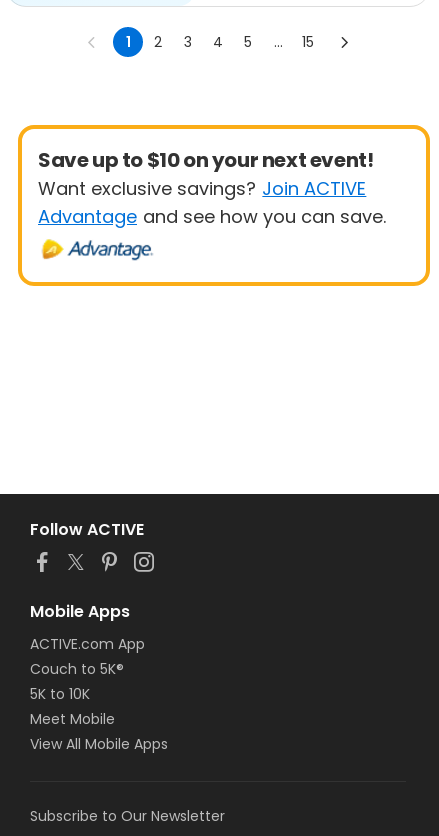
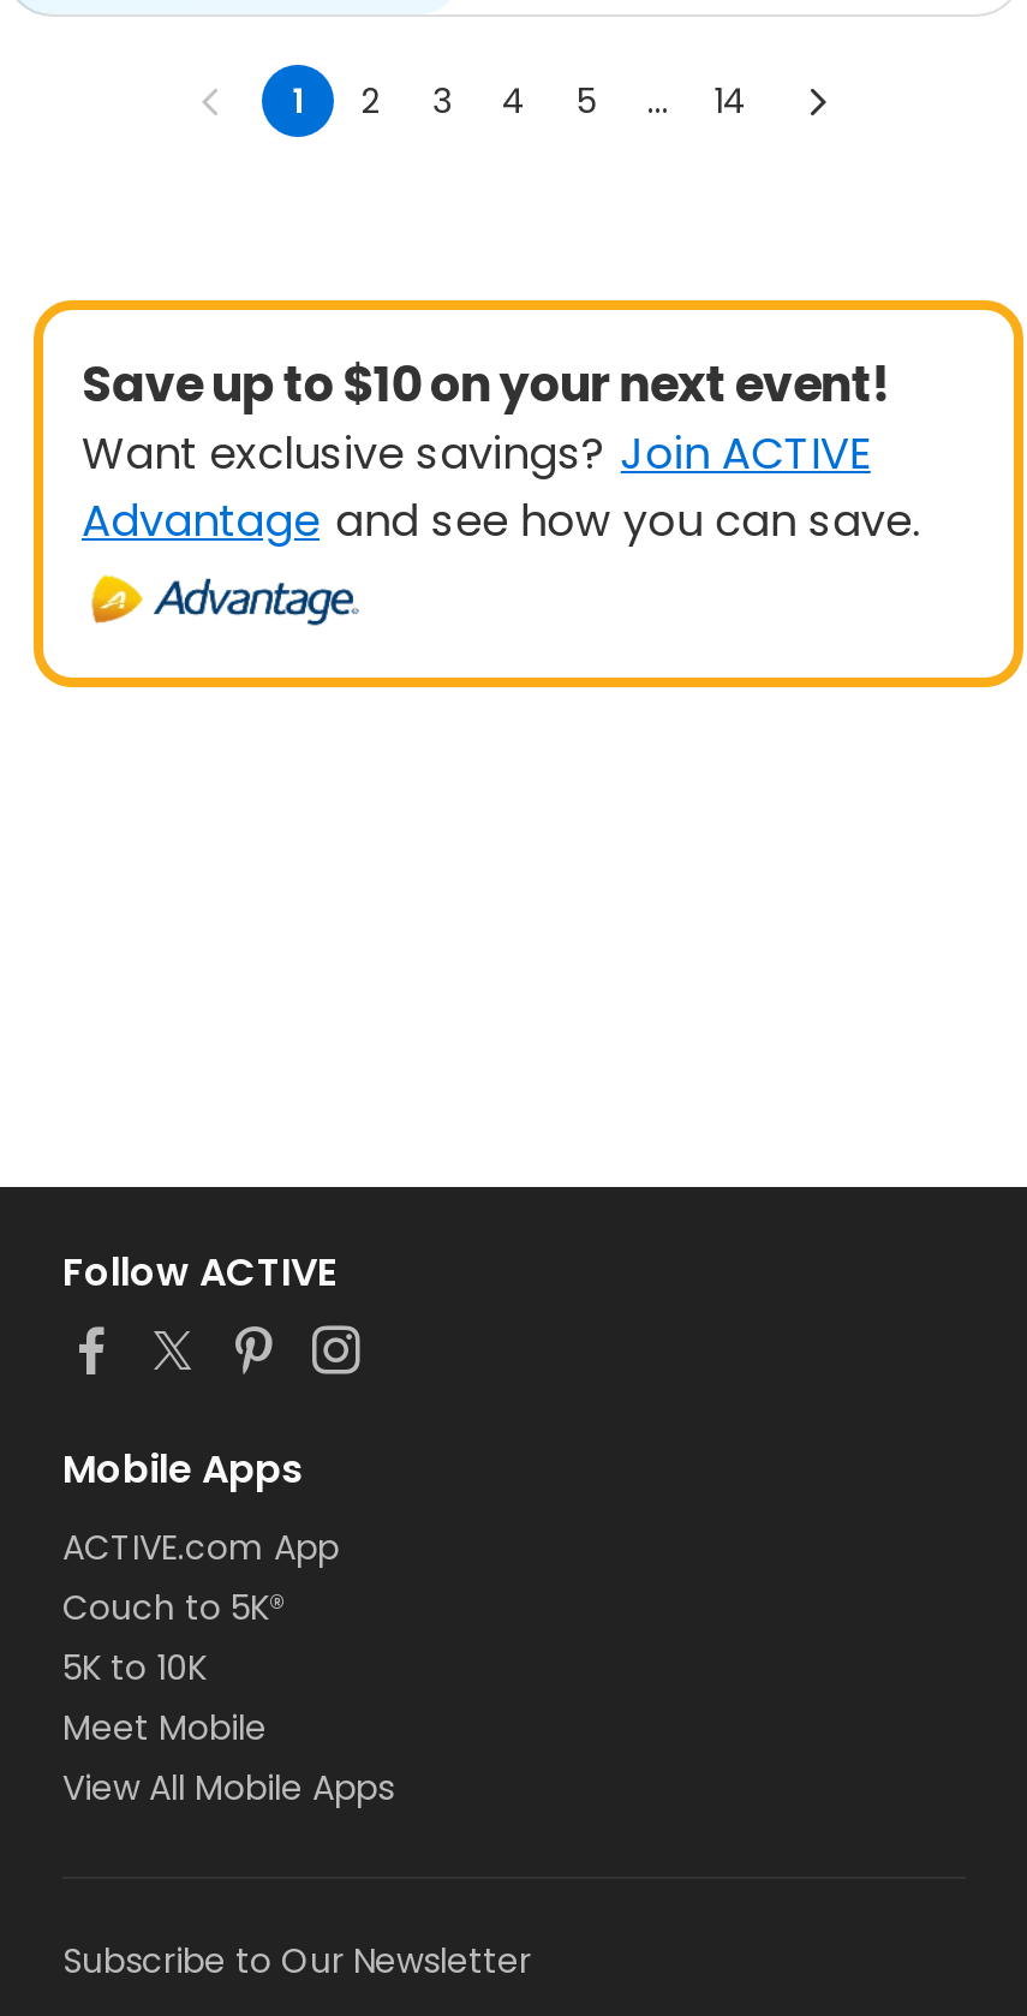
- 15
+ 14
